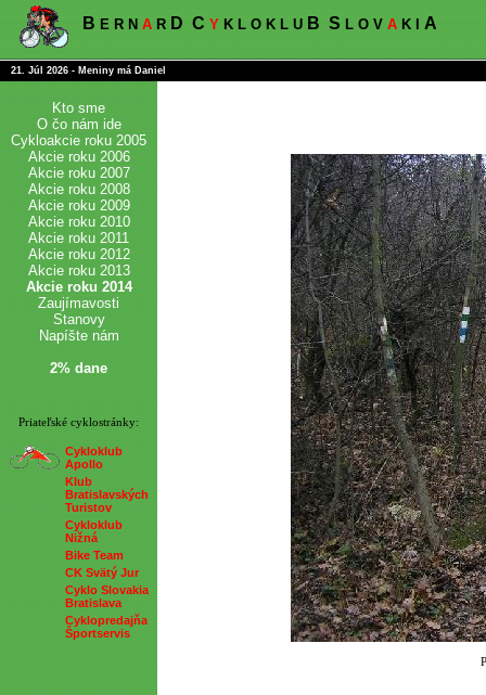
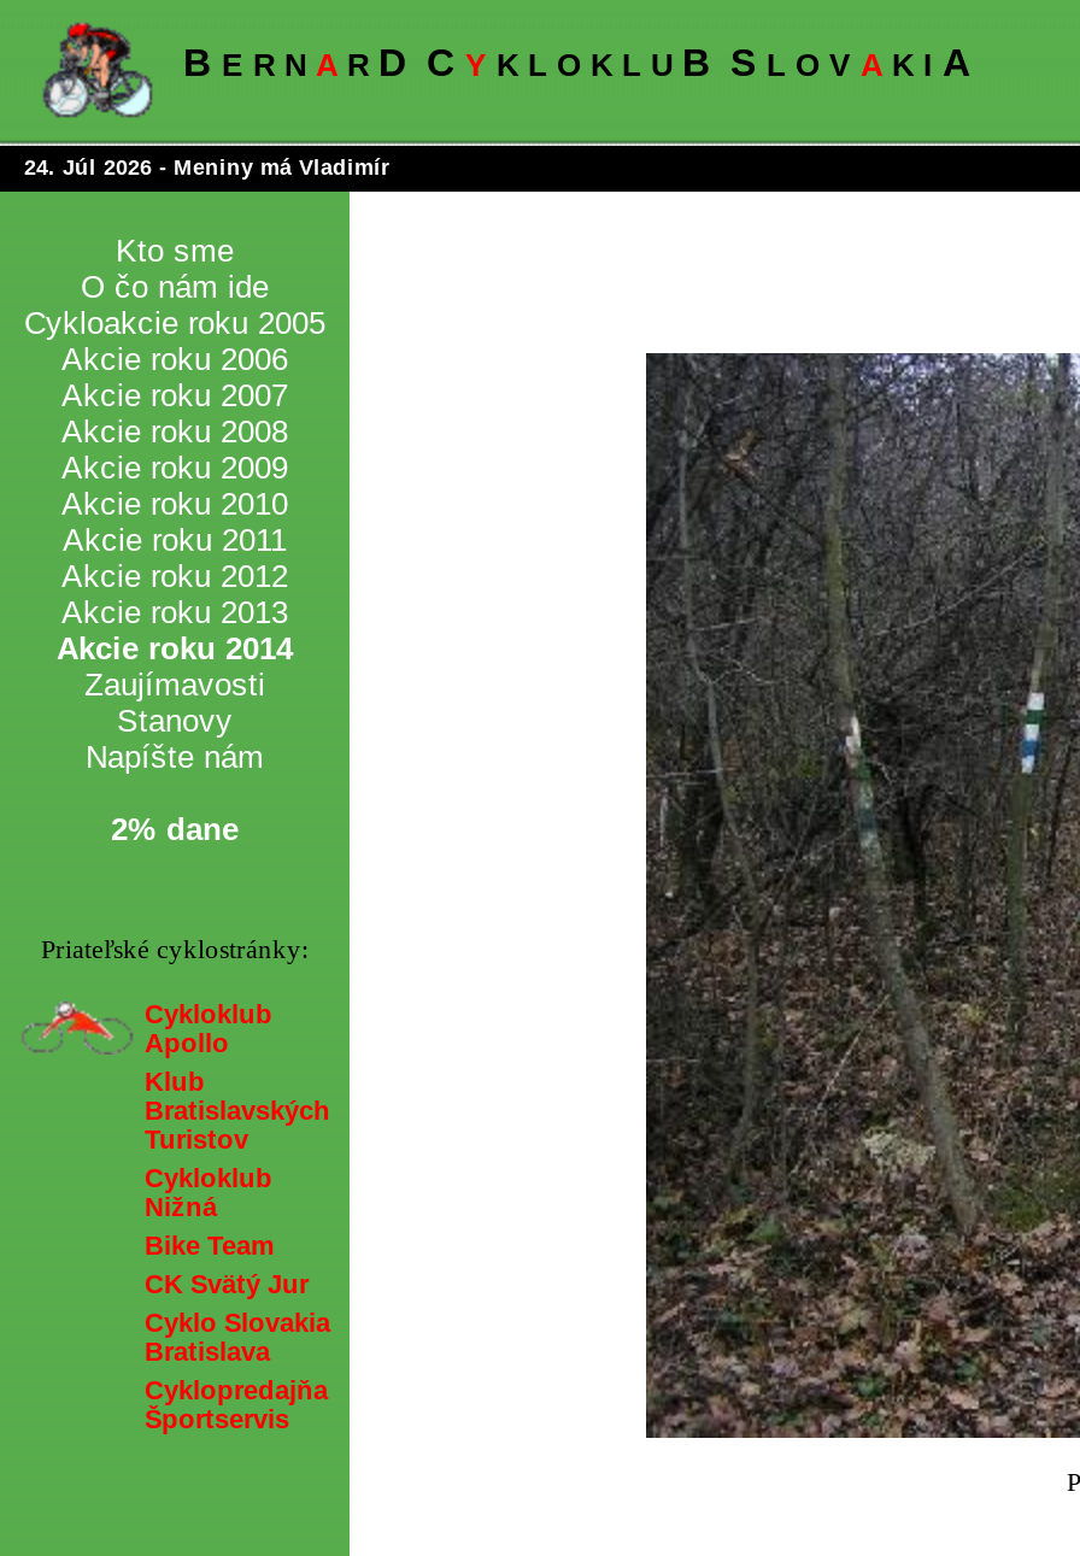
- 21. Júl 2026 - Meniny má Daniel
+ 24. Júl 2026 - Meniny má Vladimír
